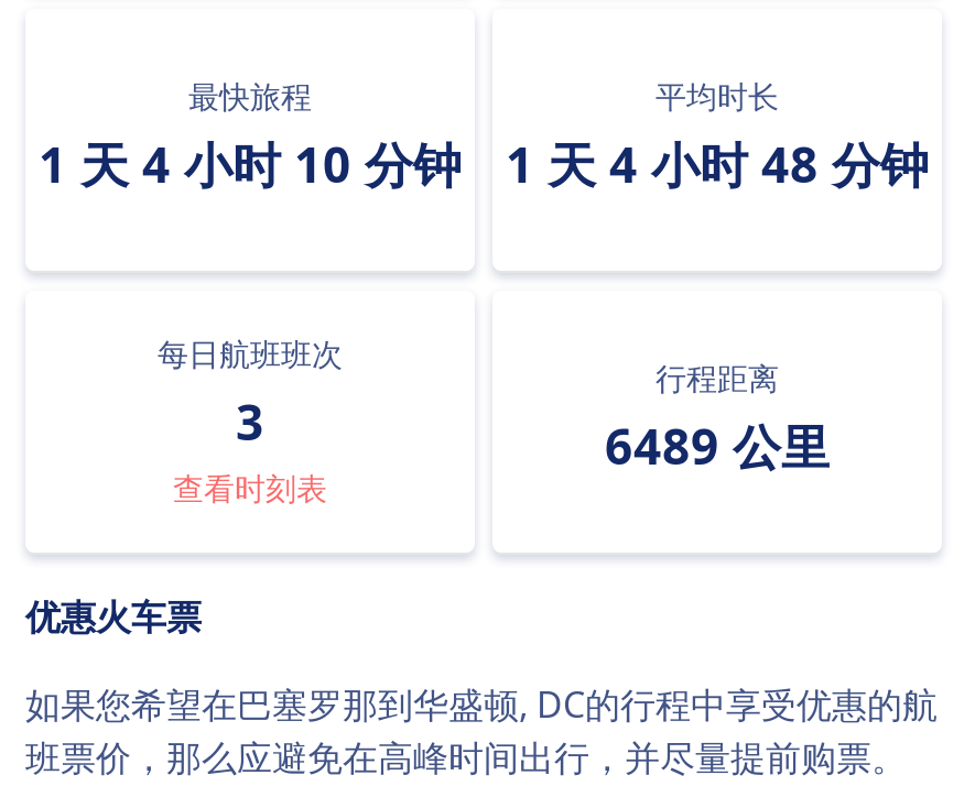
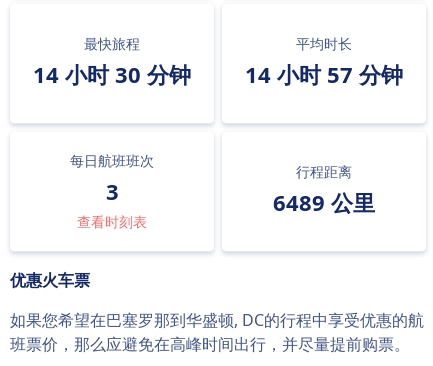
- 1 天 4 小时 10 分钟
+ 14 小时 30 分钟

- 1 天 4 小时 48 分钟
+ 14 小时 57 分钟
